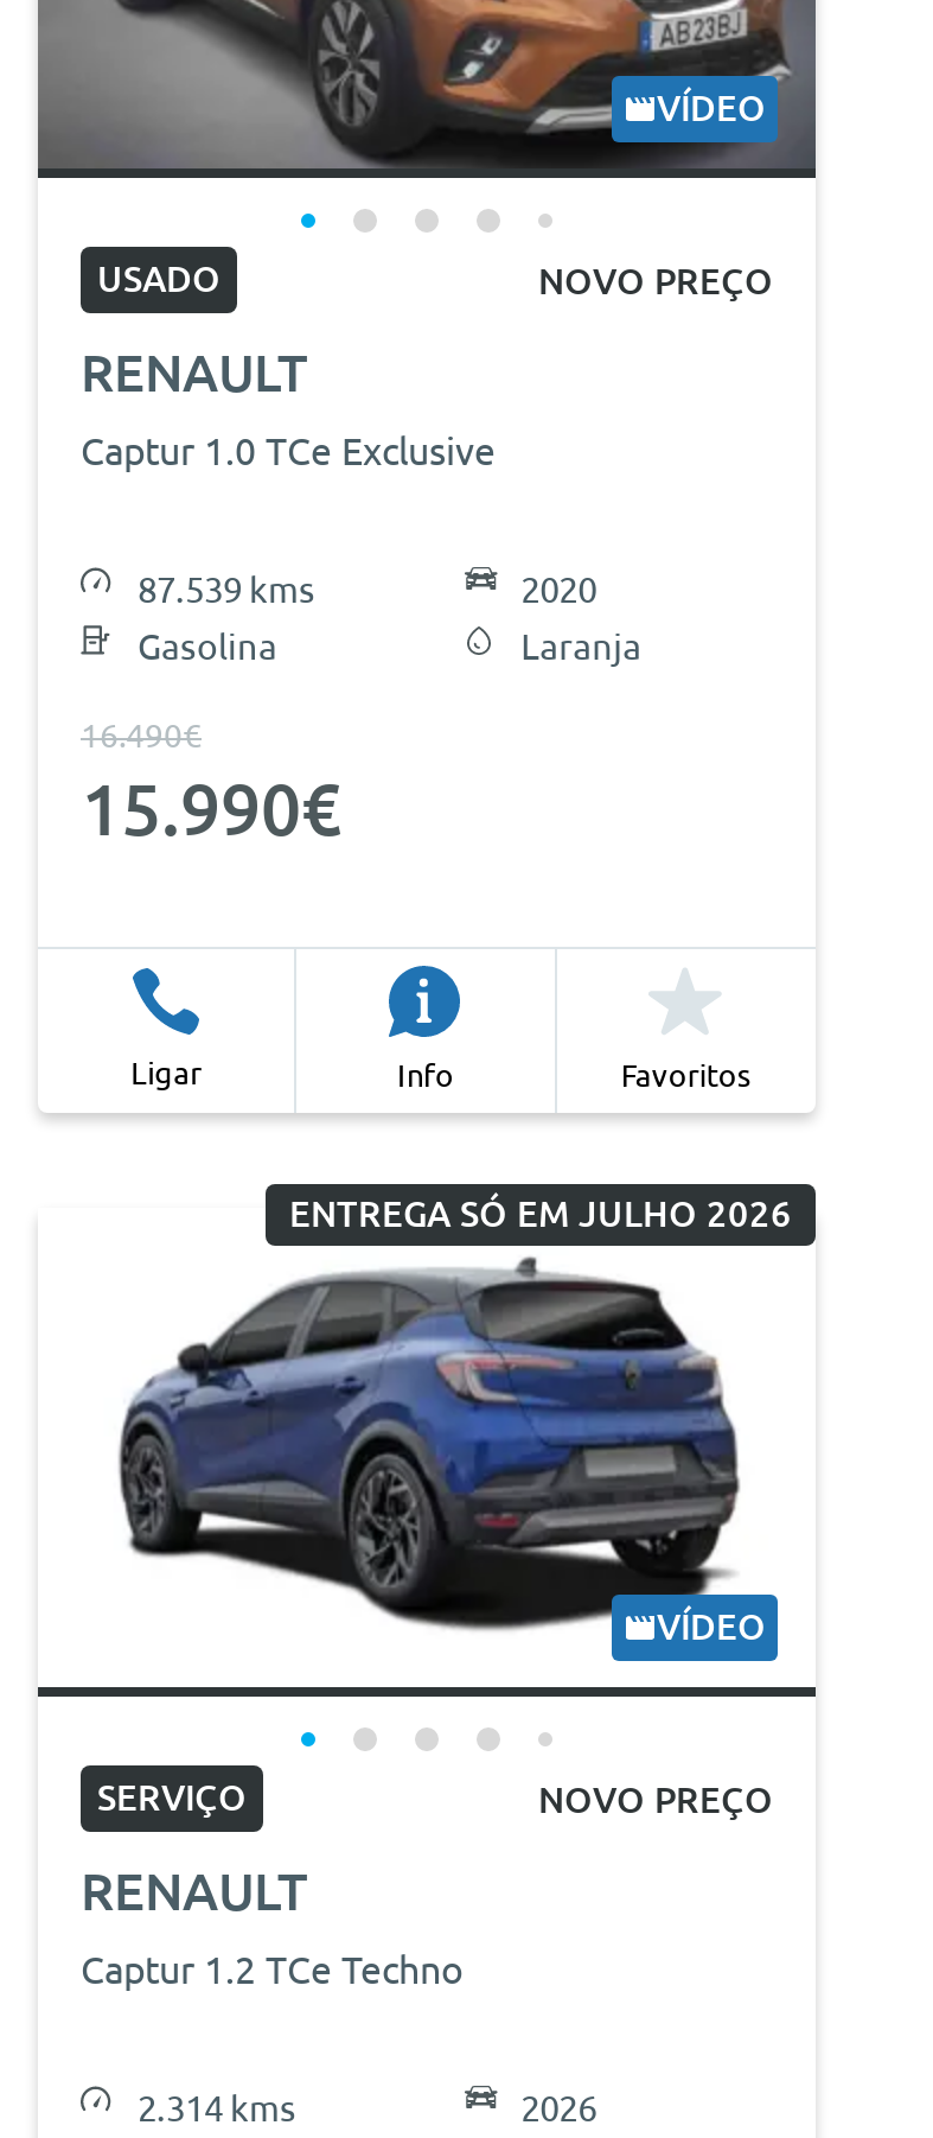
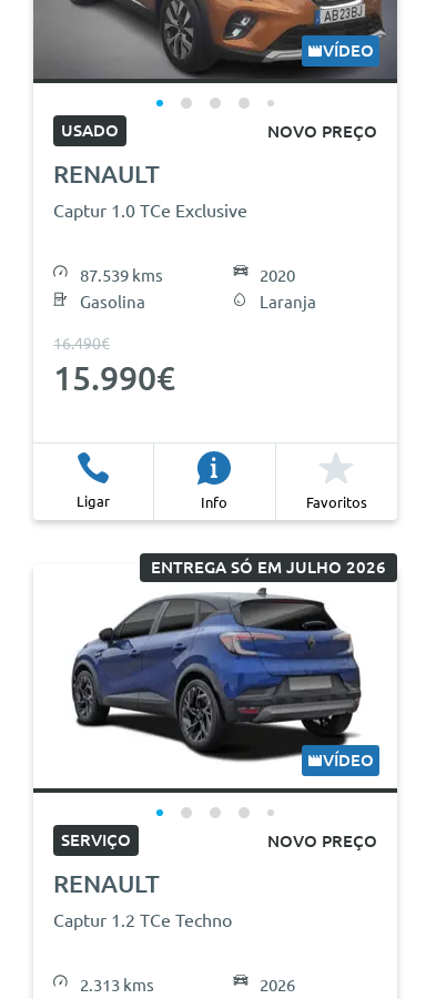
- 2.314 kms
+ 2.313 kms
